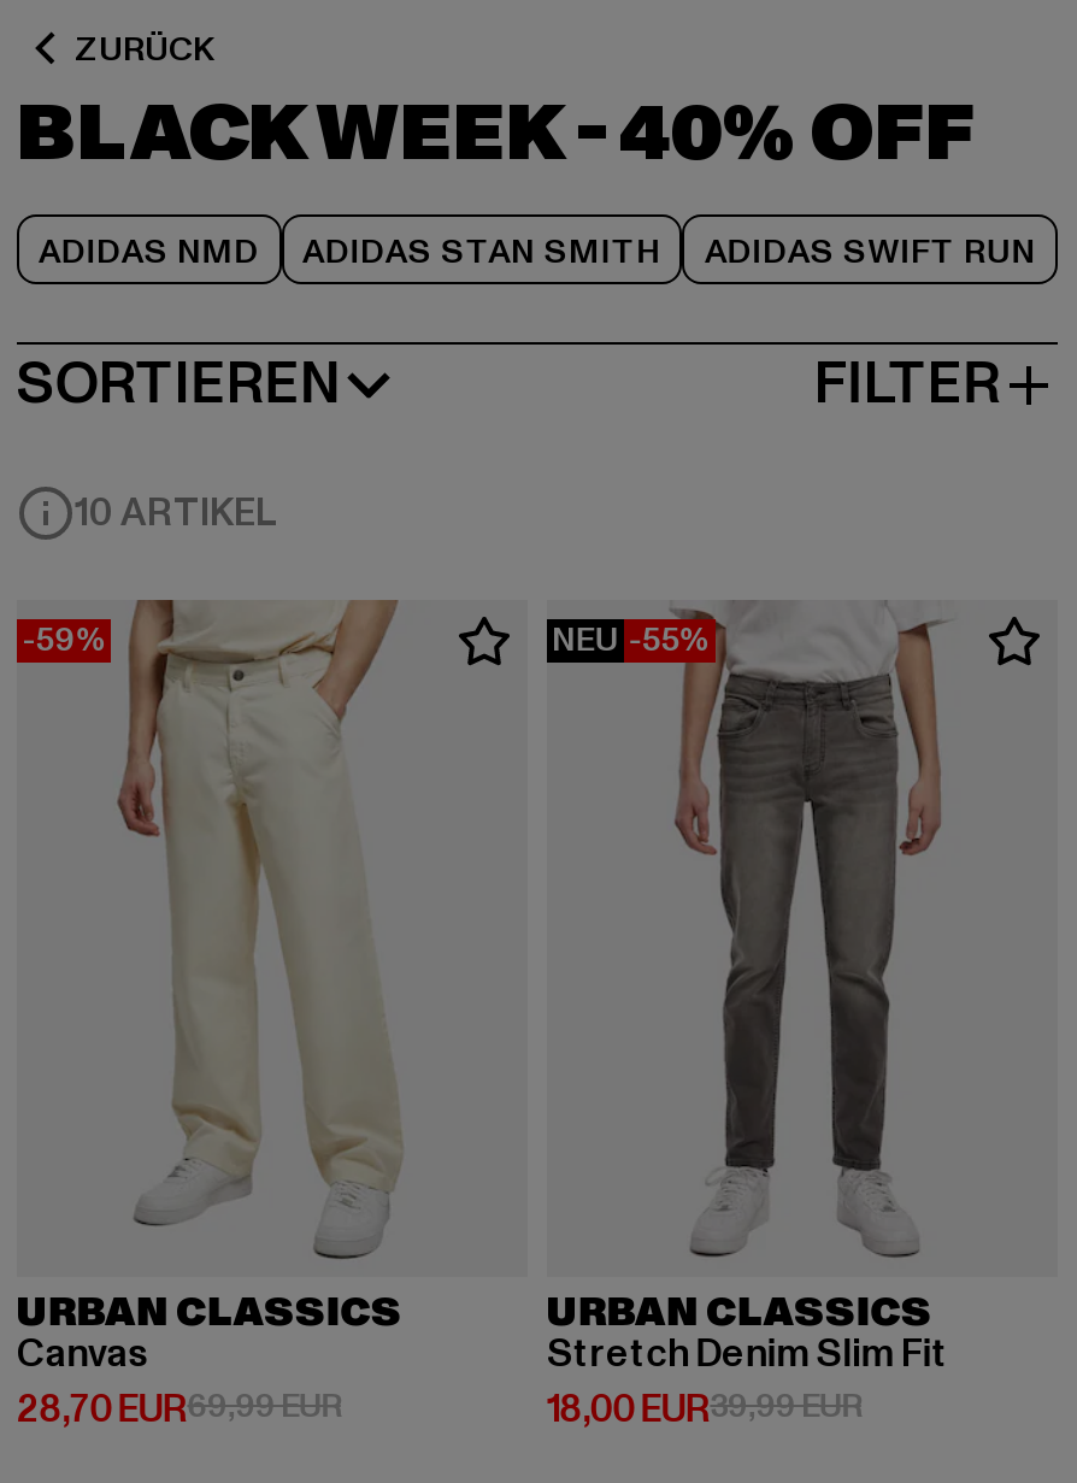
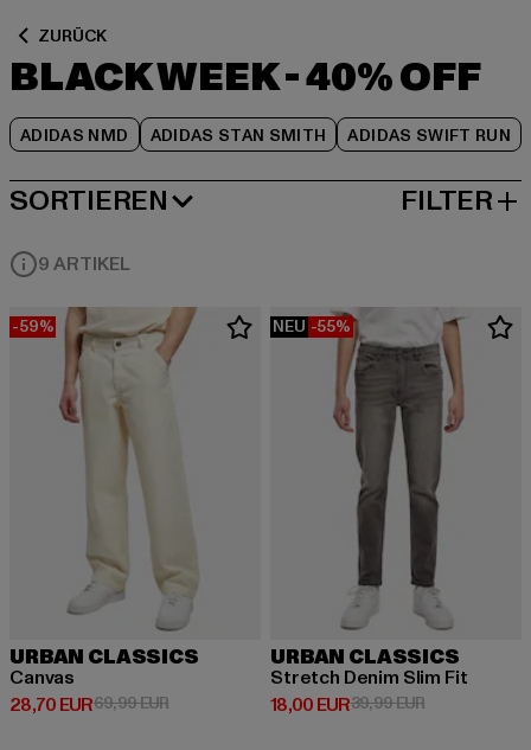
- 10 ARTIKEL
+ 9 ARTIKEL
